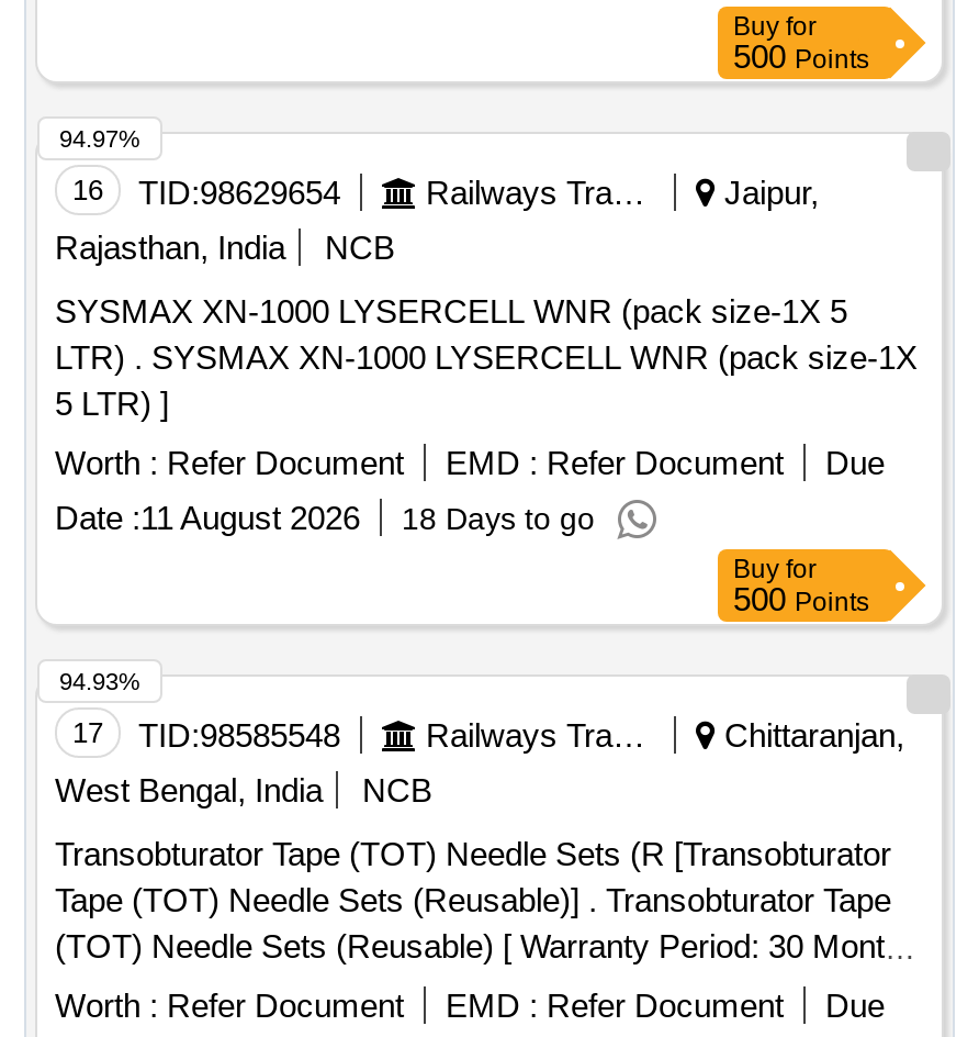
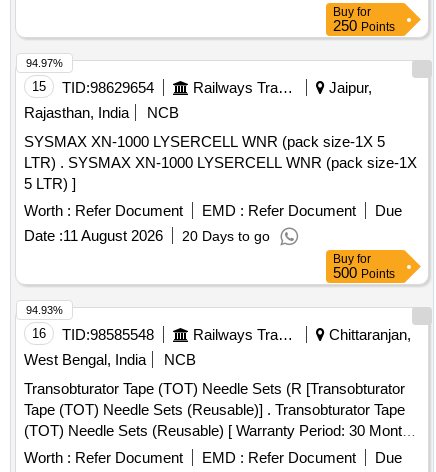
- 500 Points
+ 250 Points

- 16 TID:98629654
+ 15 TID:98629654

- Date : 11 August 2026 18 Days to go
+ Date : 11 August 2026 20 Days to go

- 17 TID:98585548
+ 16 TID:98585548
